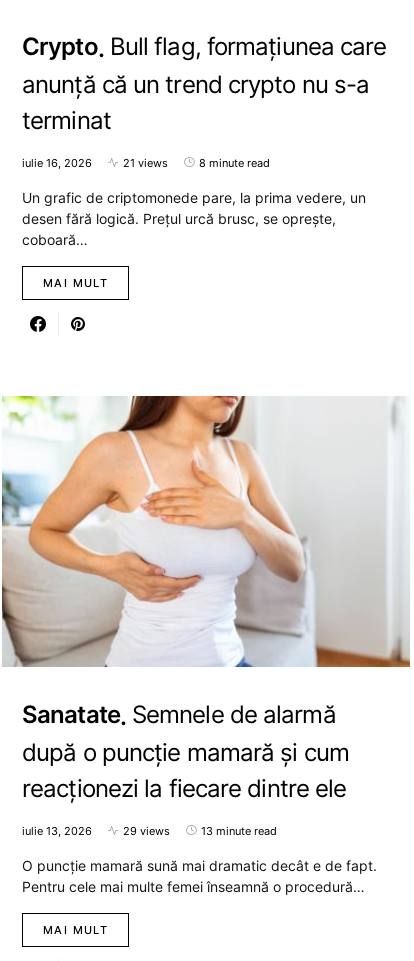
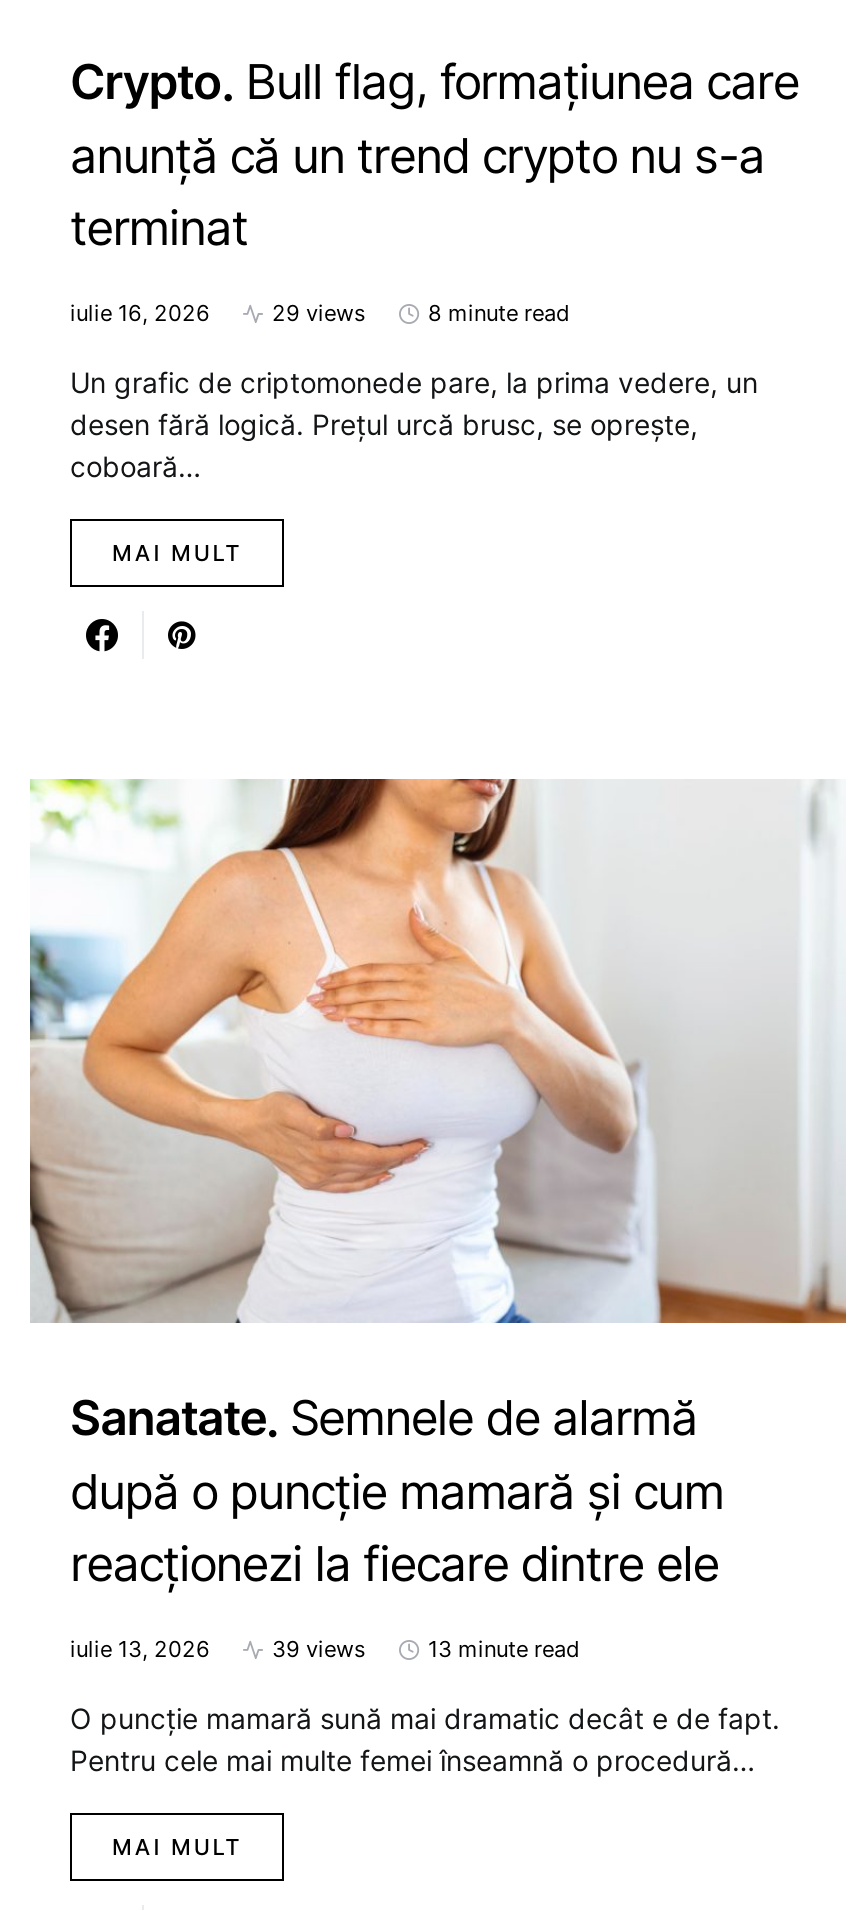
- 21 views
+ 29 views

- 29 views
+ 39 views
